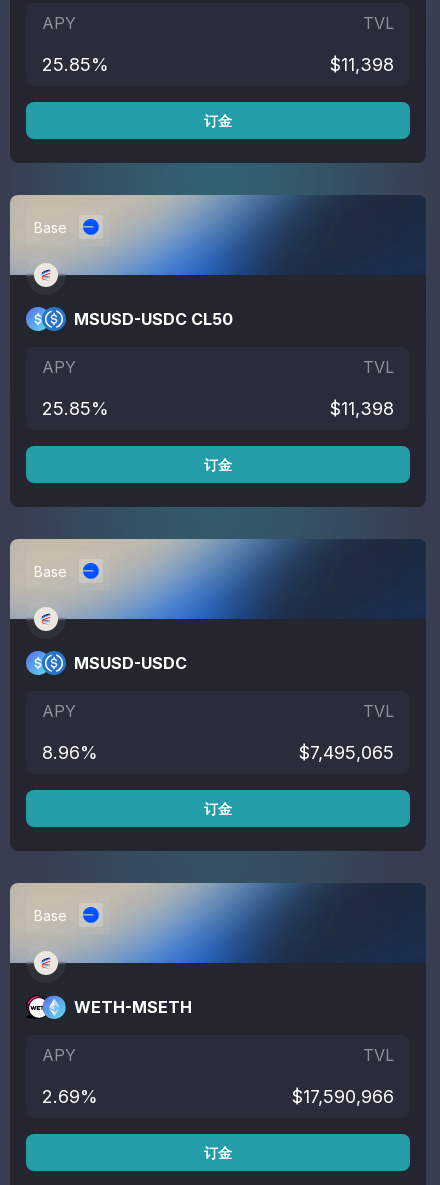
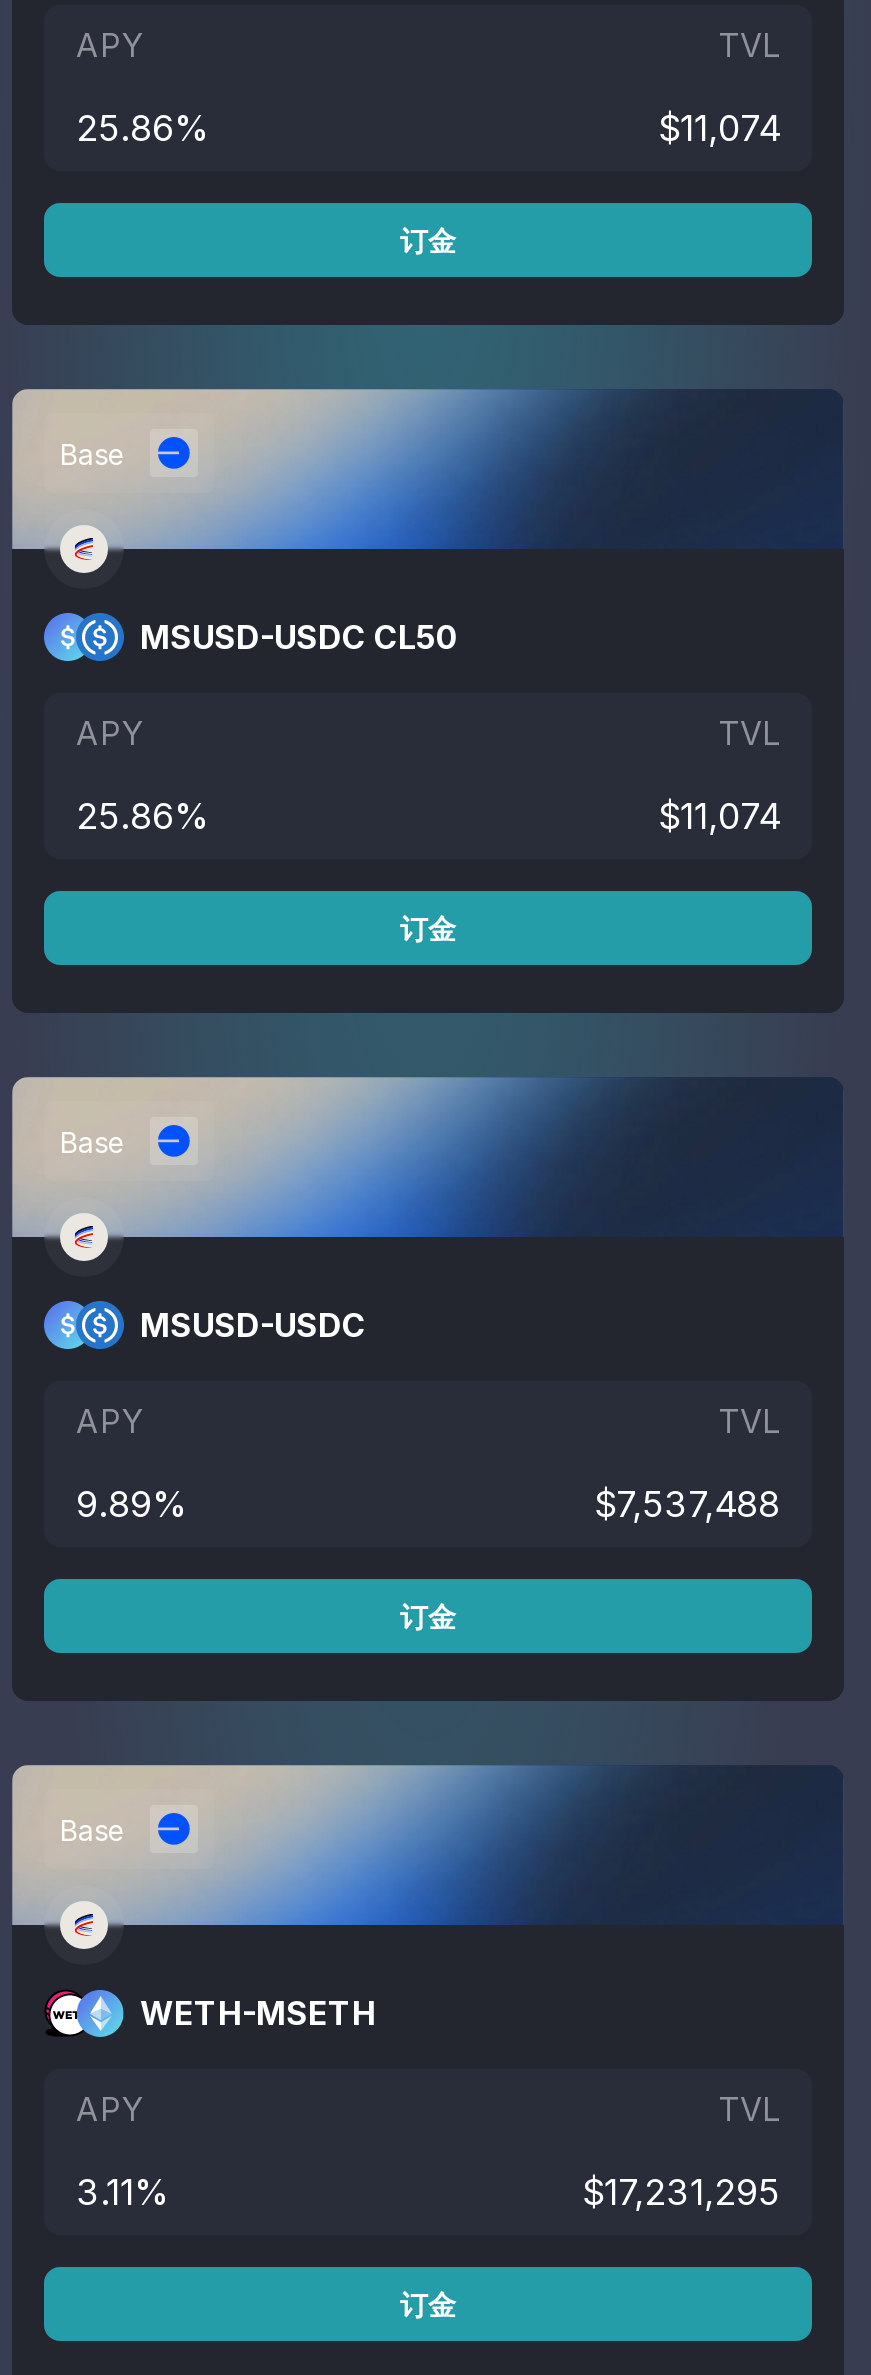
- 25.85%
+ 25.86%

- $11,398
+ $11,074

- 25.85%
+ 25.86%

- $11,398
+ $11,074

- 8.96%
+ 9.89%

- $7,495,065
+ $7,537,488

- 2.69%
+ 3.11%

- $17,590,966
+ $17,231,295
